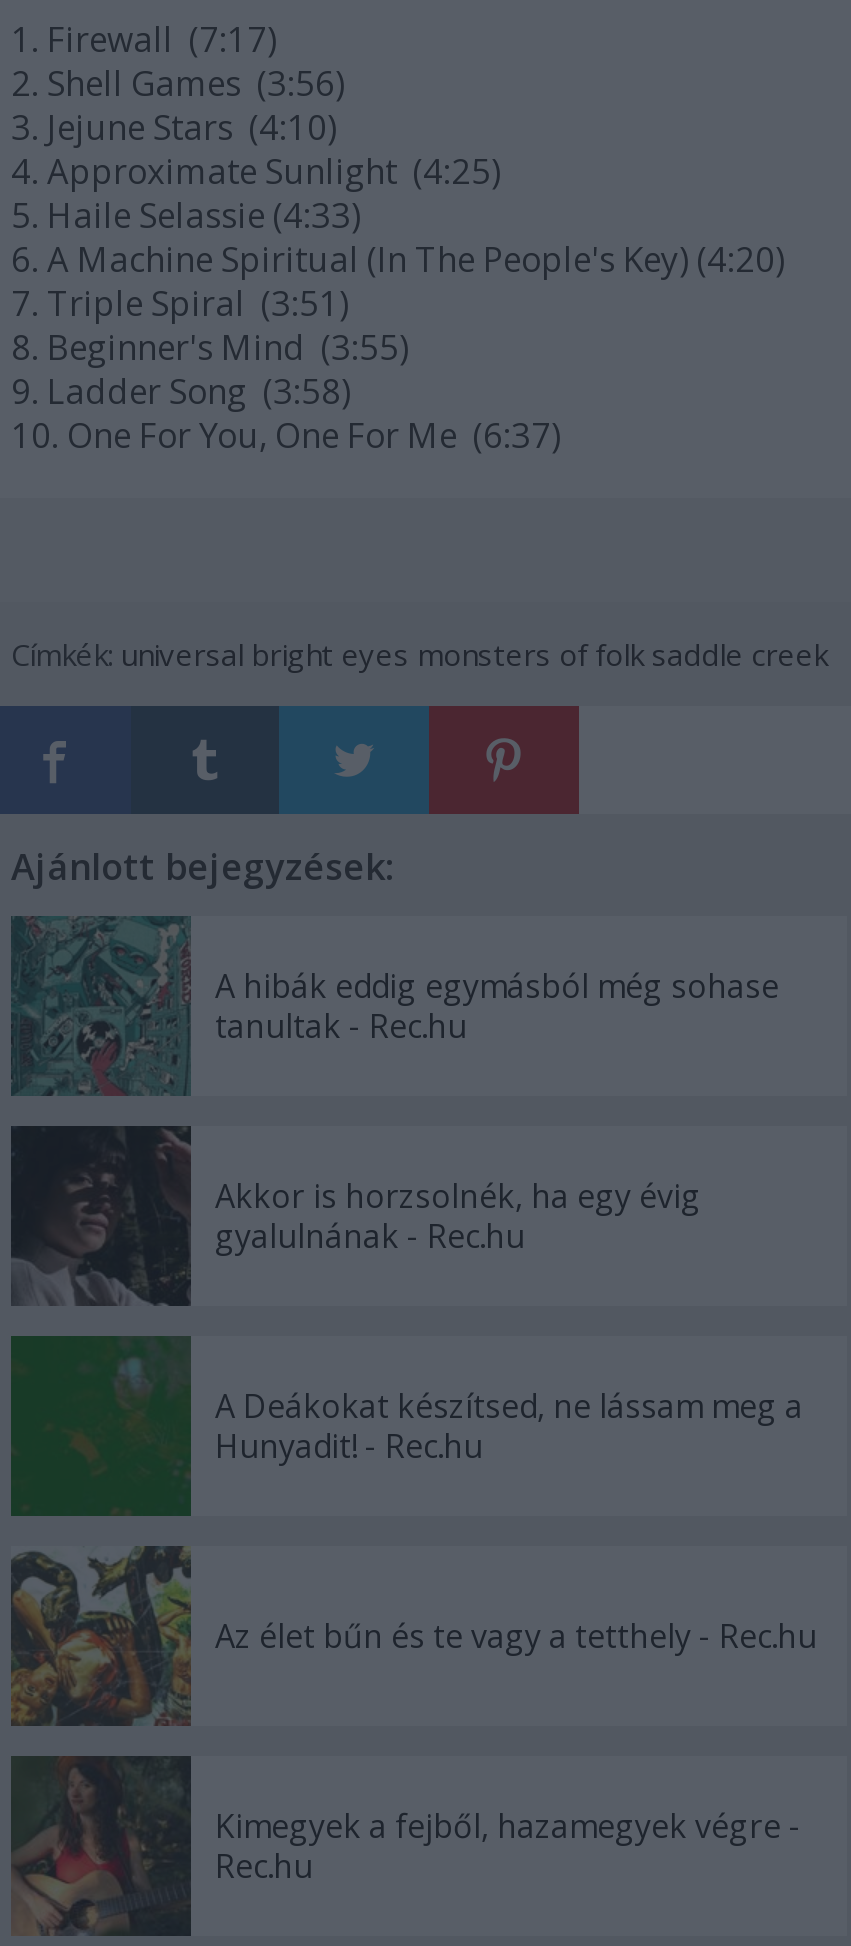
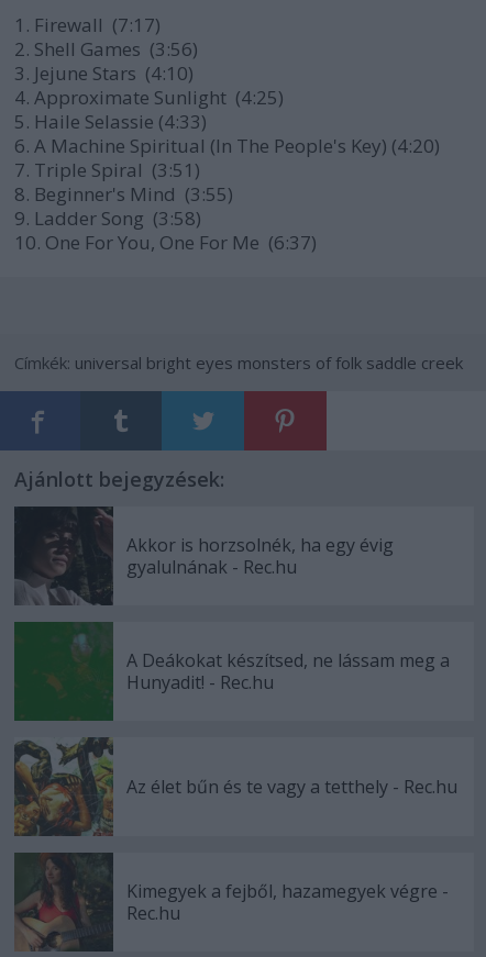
- [image]
- A hibák eddig egymásból még sohase
- tanultak - Rec.hu
